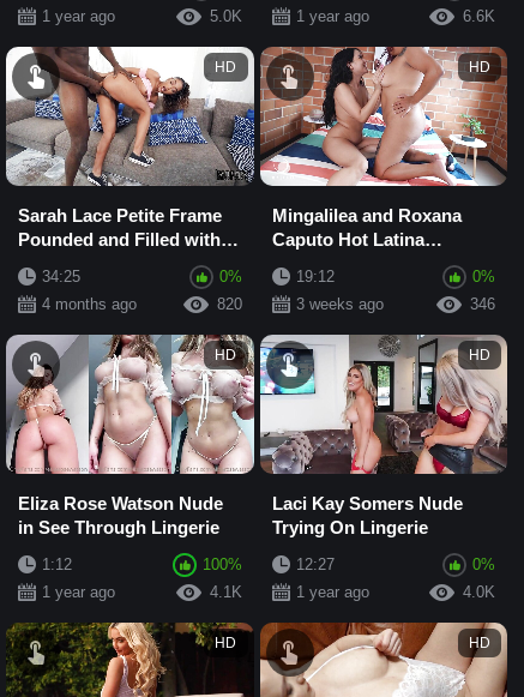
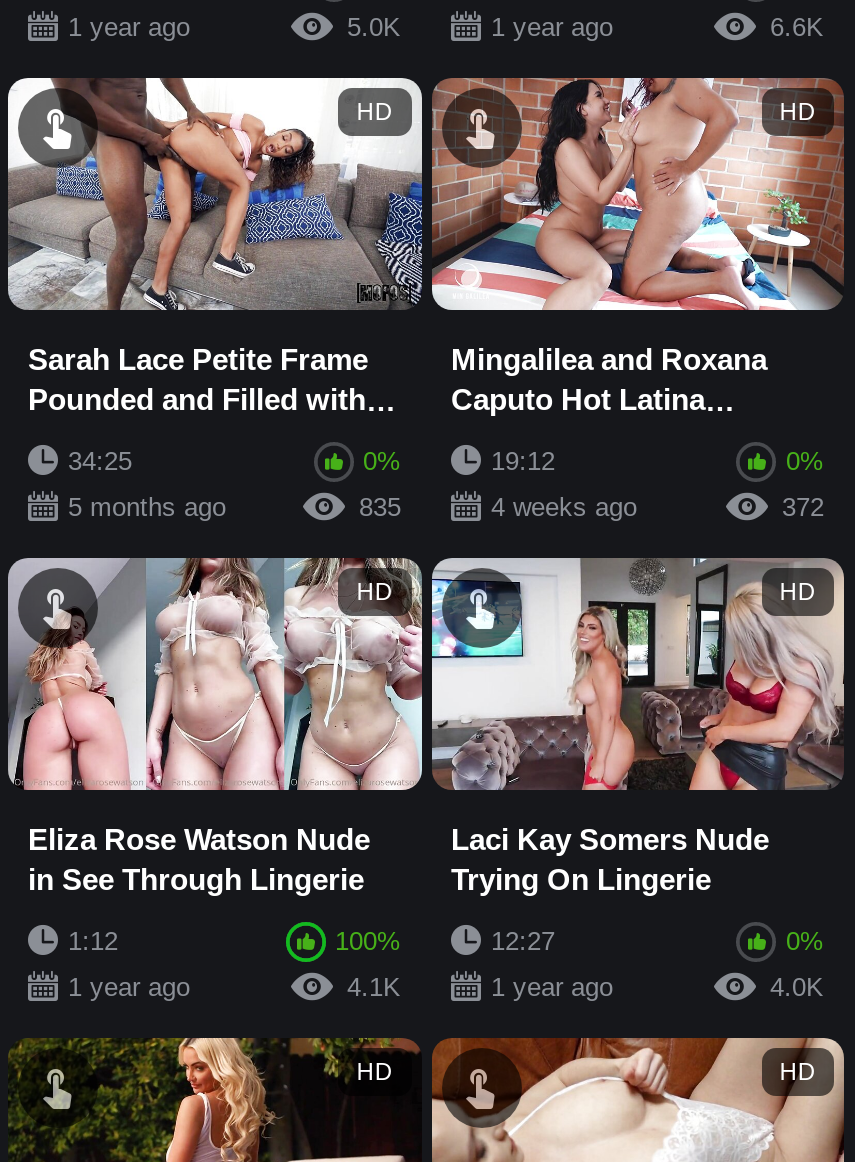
- 4 months ago
+ 5 months ago

- 820
+ 835

- 3 weeks ago
+ 4 weeks ago

- 346
+ 372
